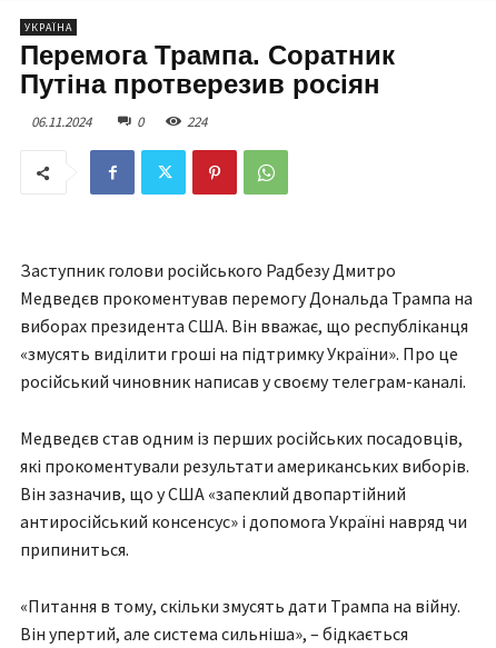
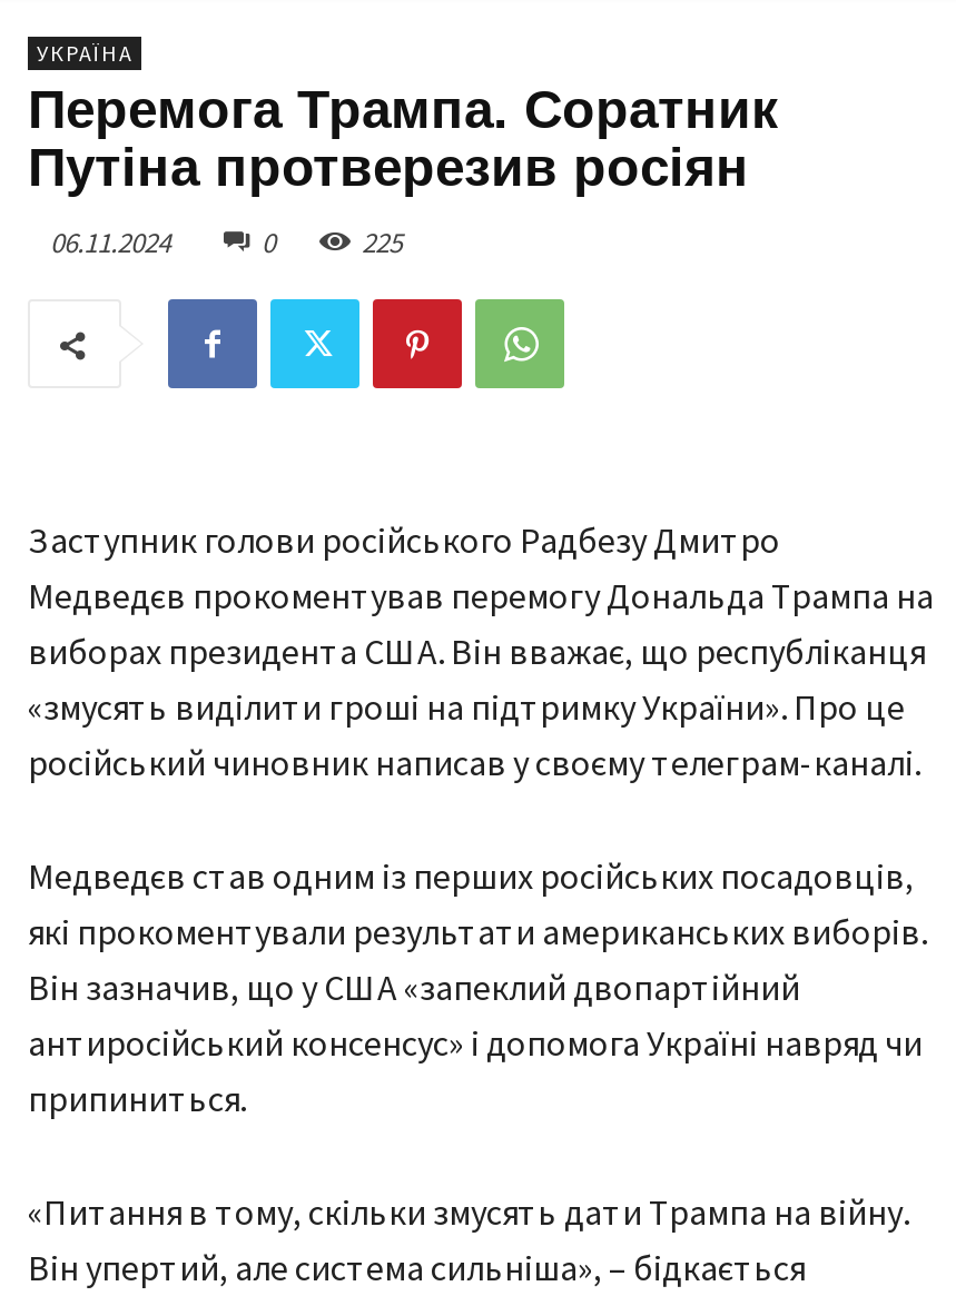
- 224
+ 225
